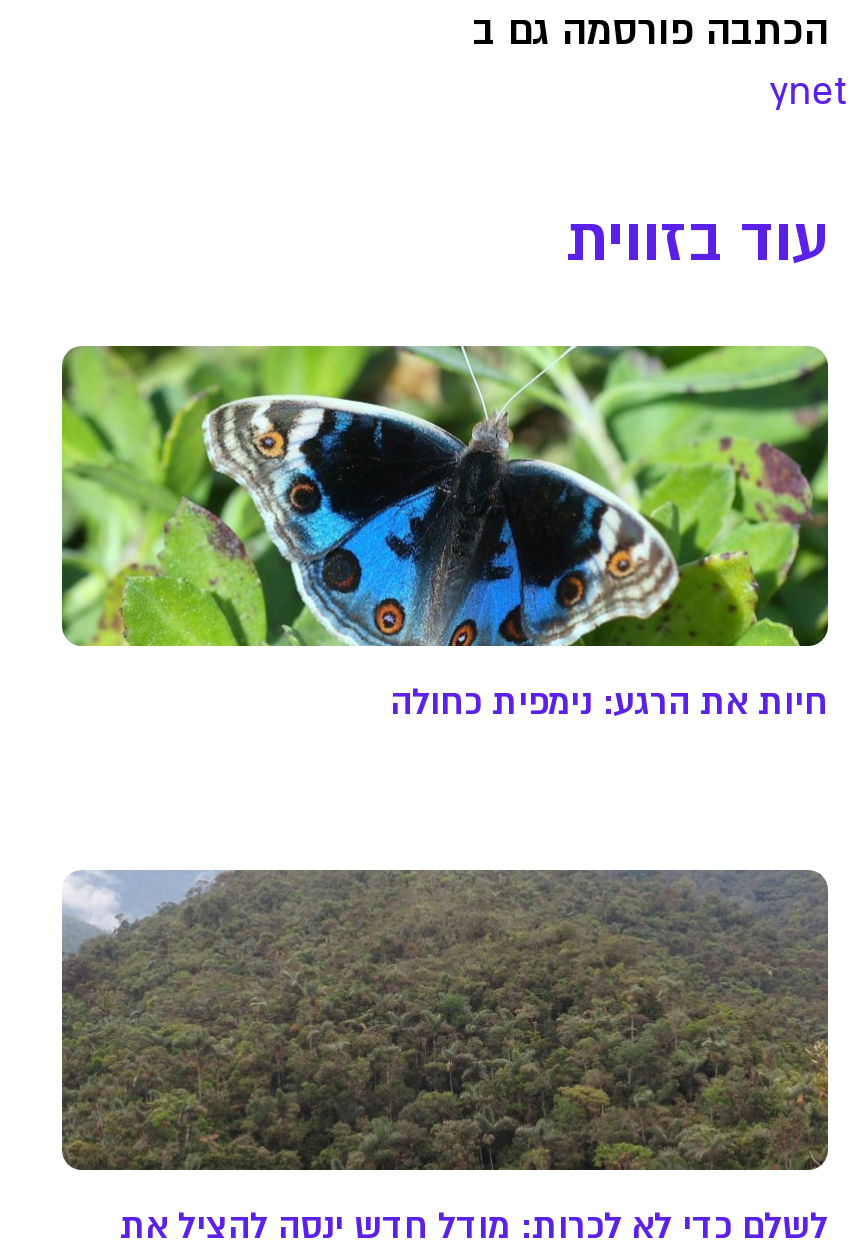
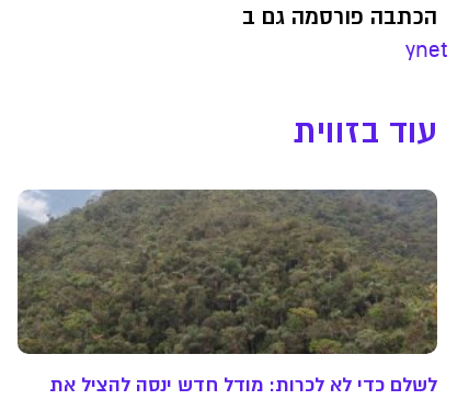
- [image]
- חיות את הרגע: נימפית כחולה
